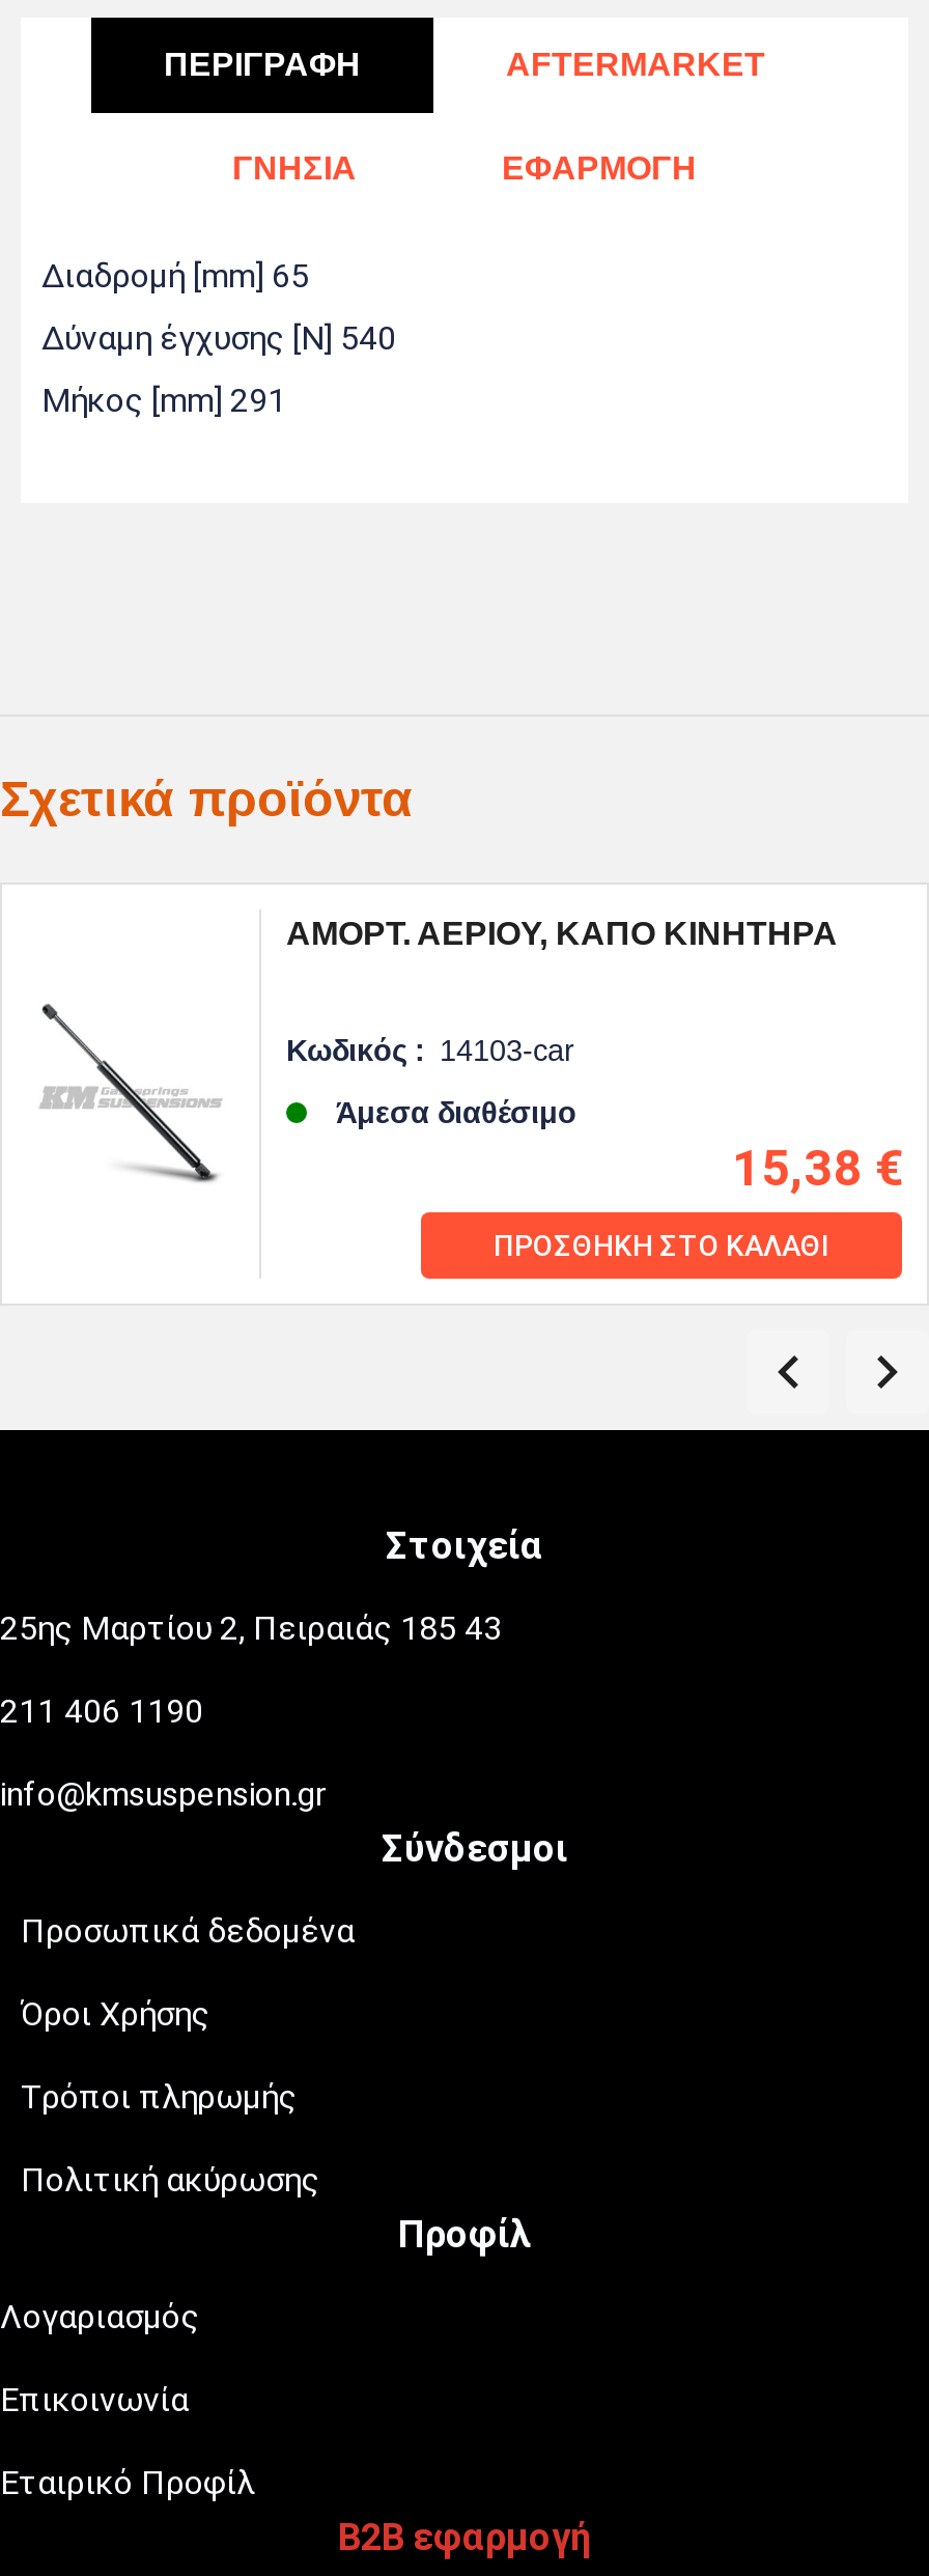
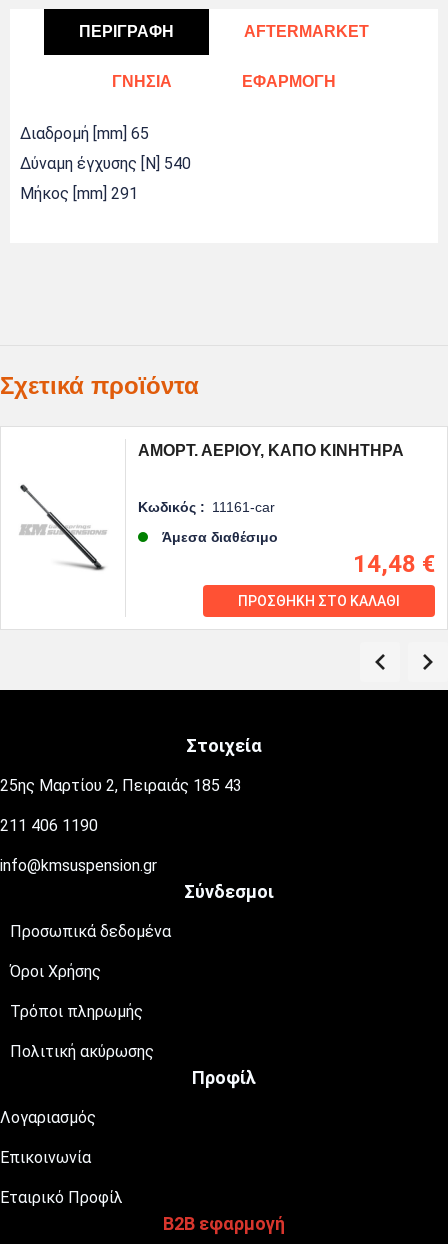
- Κωδικός : 14103-car
+ Κωδικός : 11161-car

- 15,38 €
+ 14,48 €
